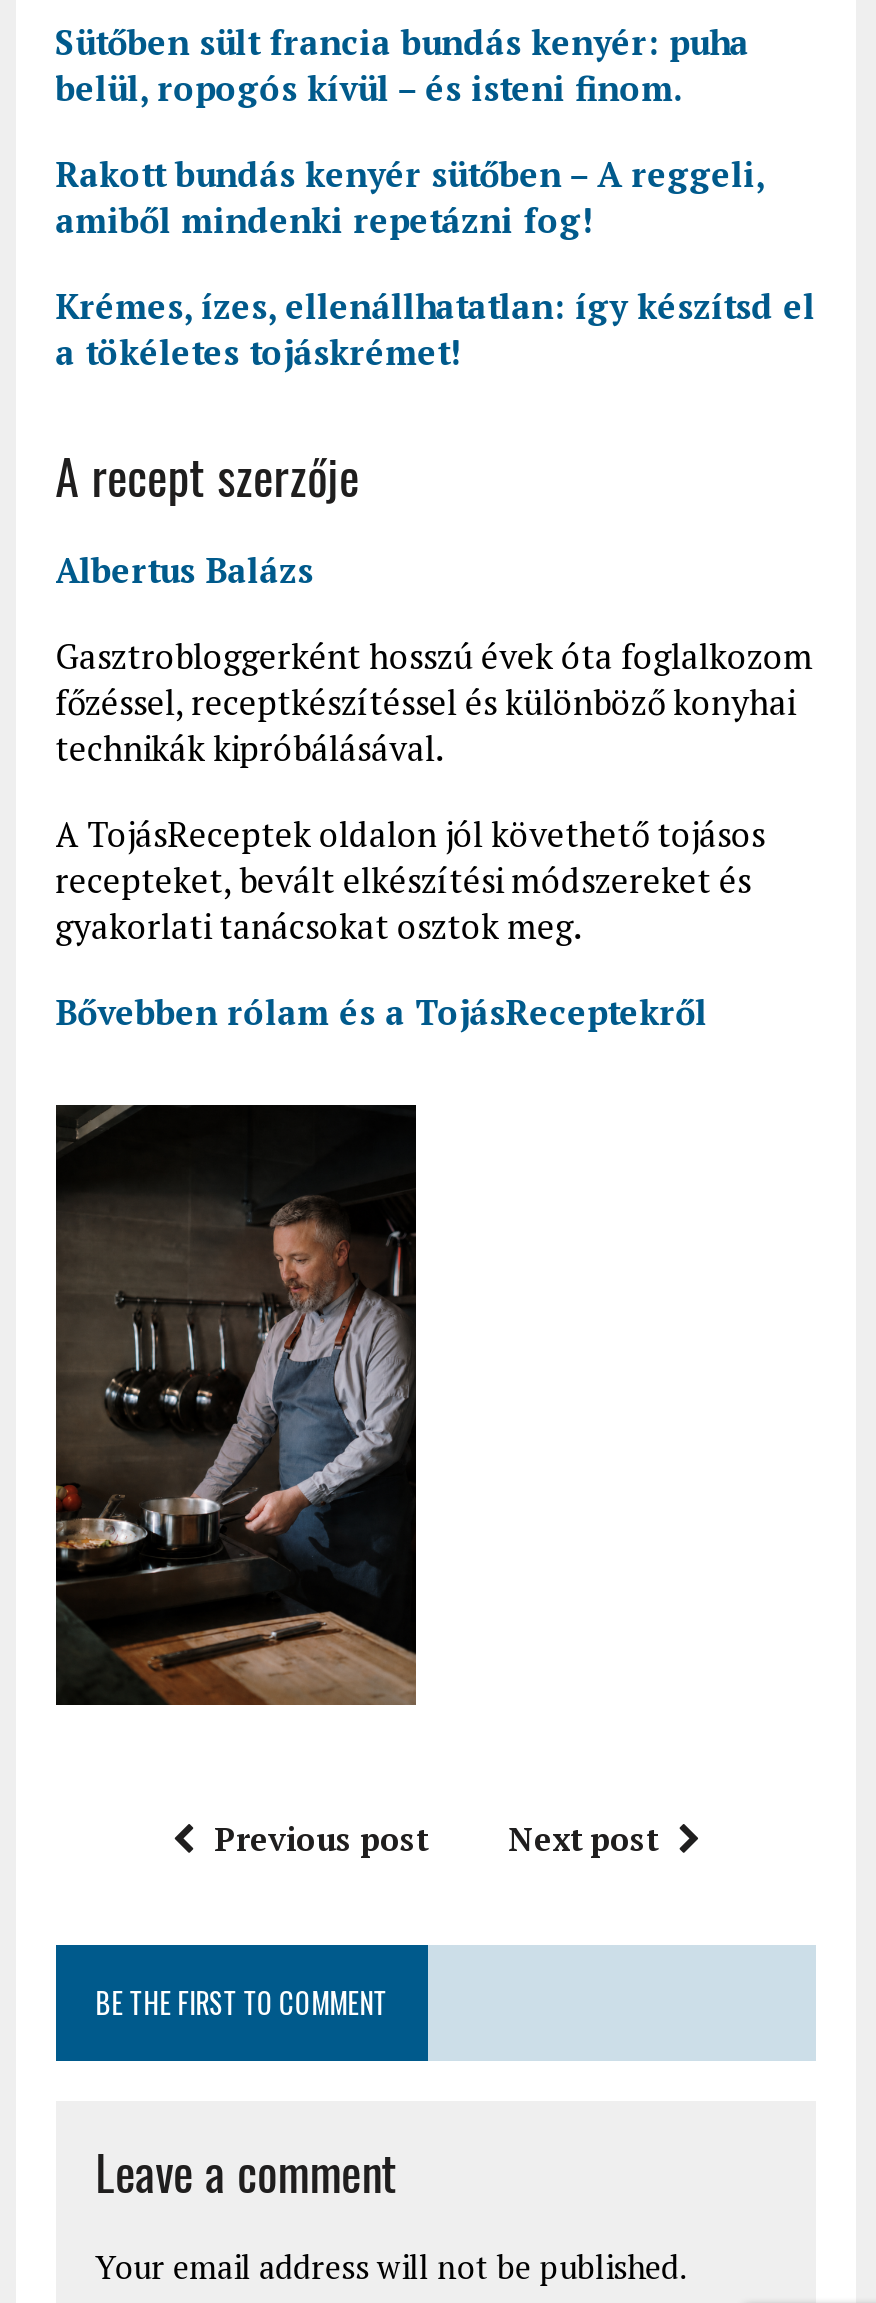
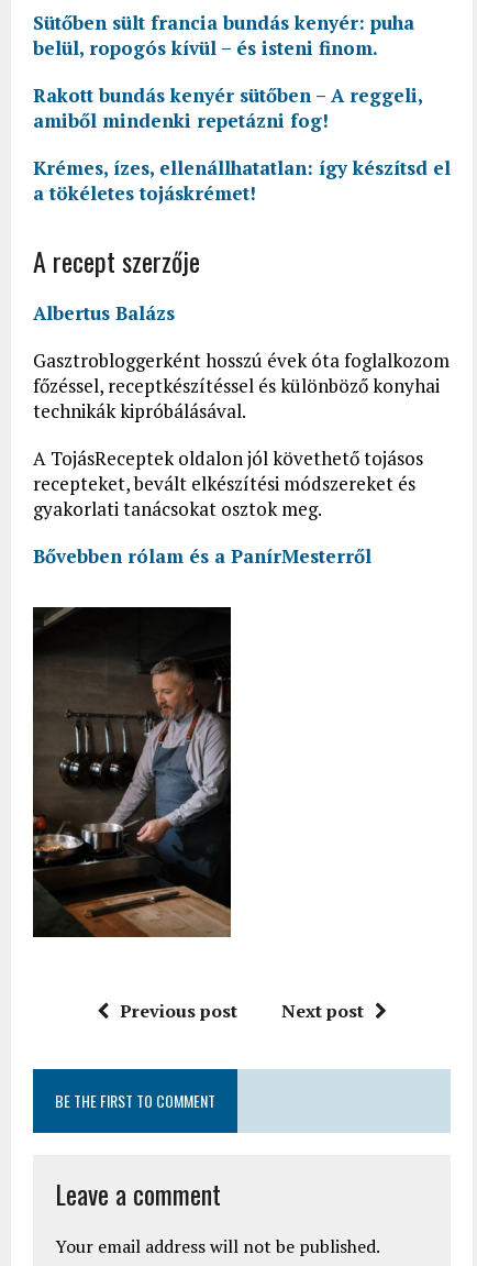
- Bővebben rólam és a TojásReceptekről
+ Bővebben rólam és a PanírMesterről
